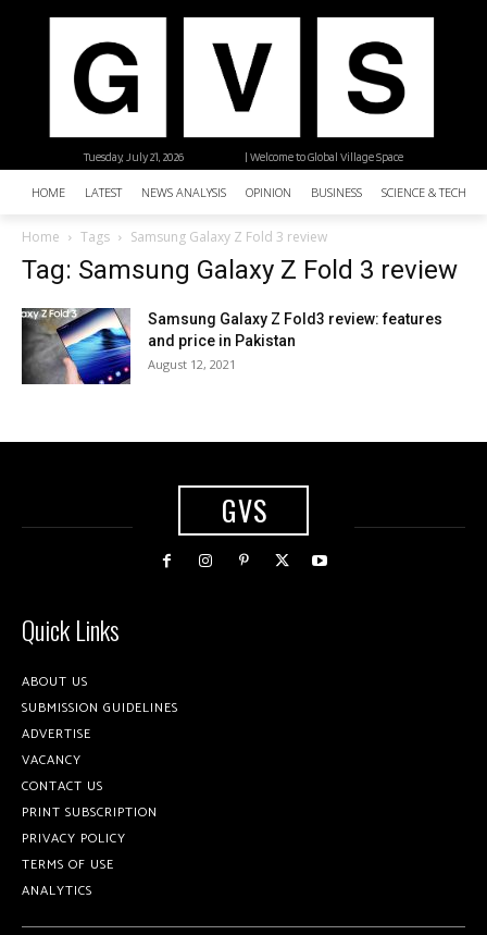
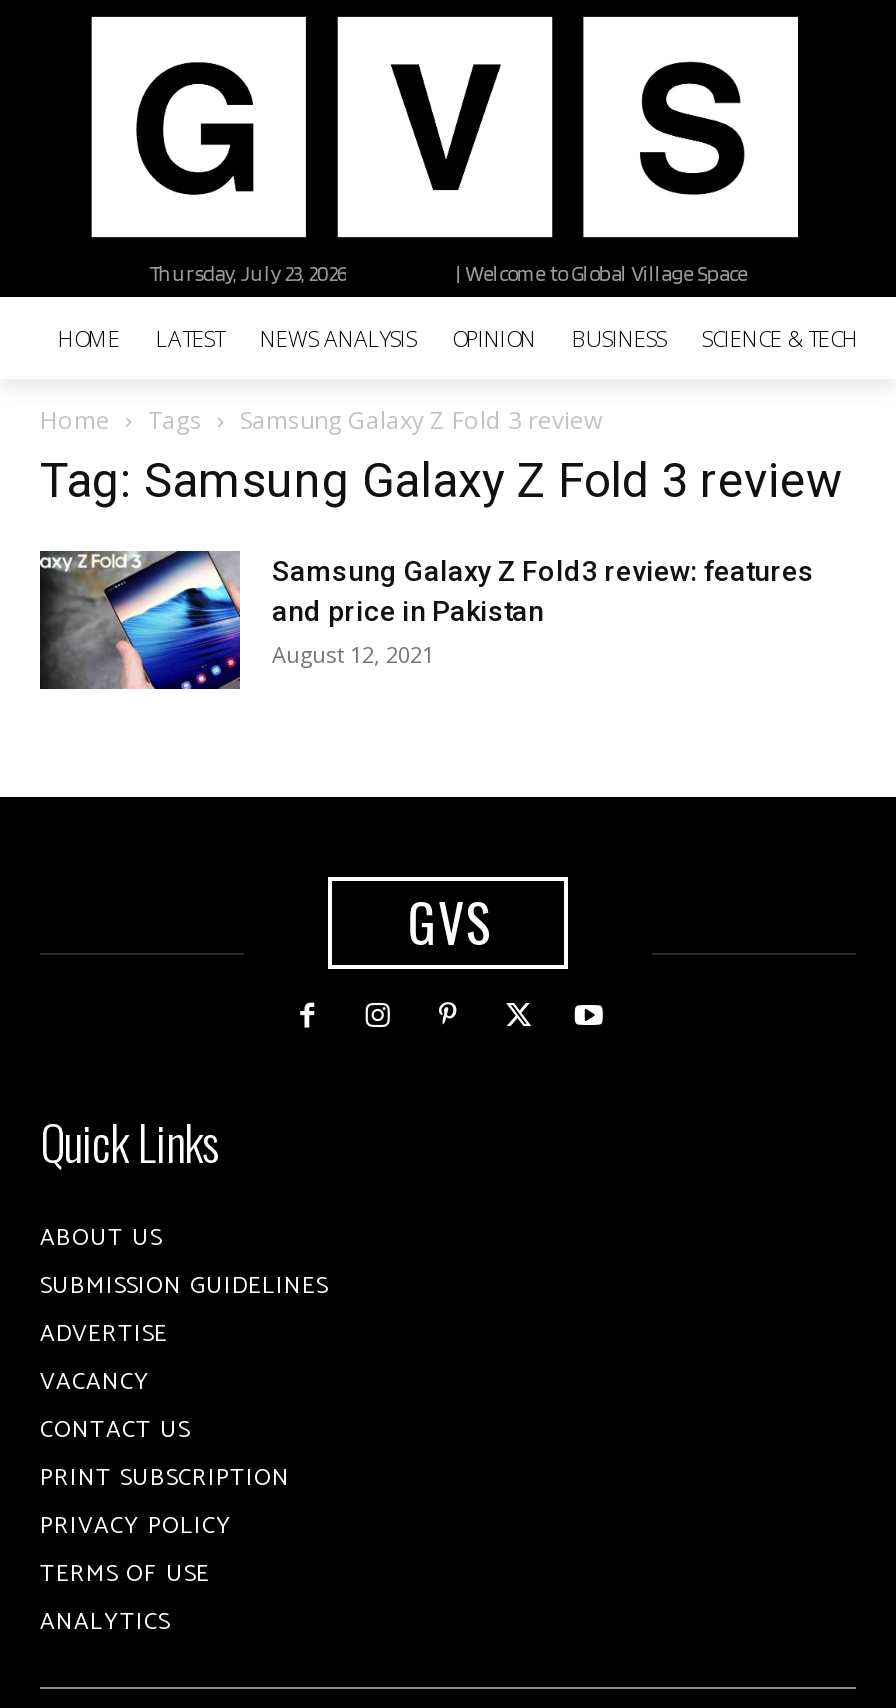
- Tuesday, July 21, 2026
+ Thursday, July 23, 2026
